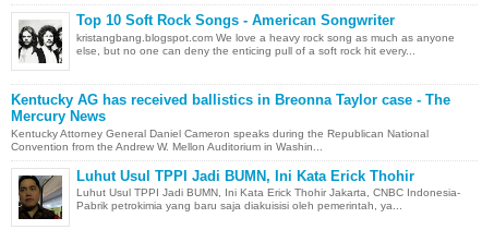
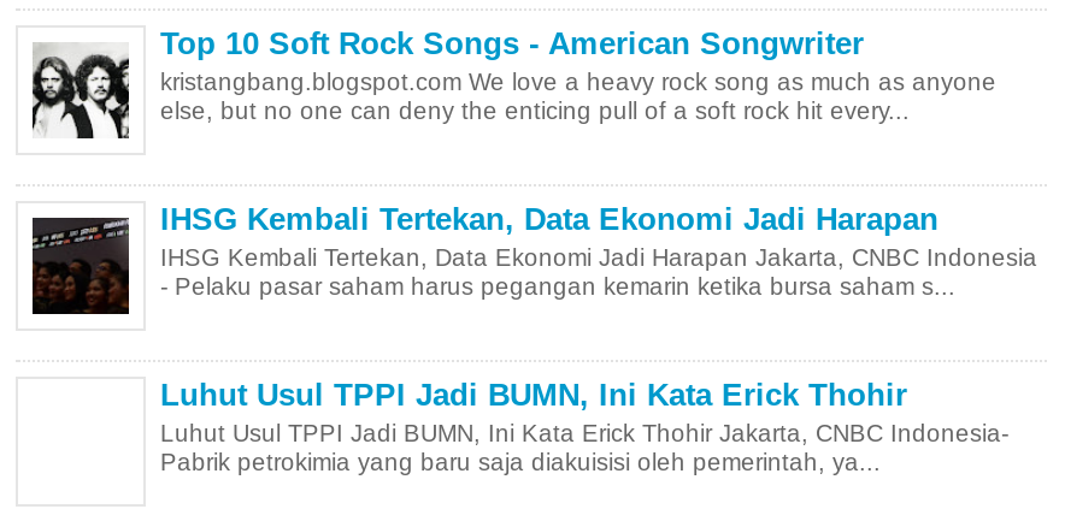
- Kentucky AG has received ballistics in Breonna Taylor case - The
- Mercury News
- Kentucky Attorney General Daniel Cameron speaks during the Republican National
- Convention from the Andrew W. Mellon Auditorium in Washin...
+ IHSG Kembali Tertekan, Data Ekonomi Jadi Harapan
+ IHSG Kembali Tertekan, Data Ekonomi Jadi Harapan Jakarta, CNBC Indonesia
+ - Pelaku pasar saham harus pegangan kemarin ketika bursa saham s...

- [image]
